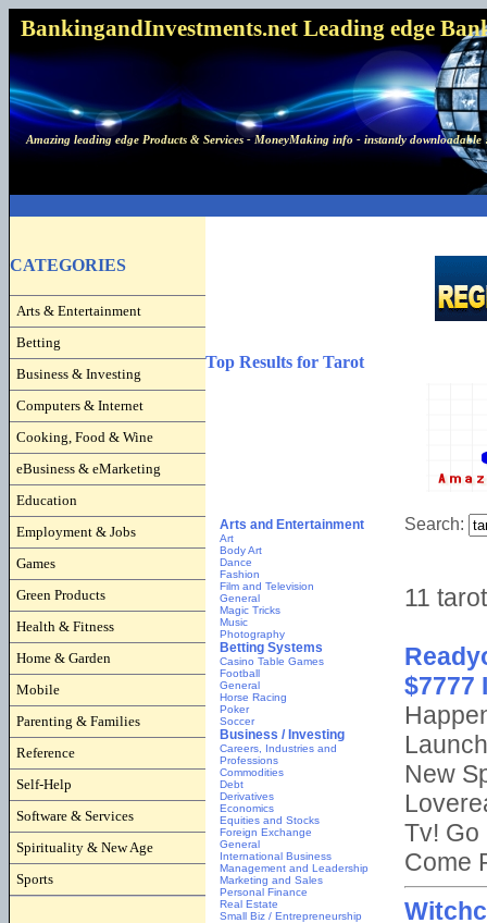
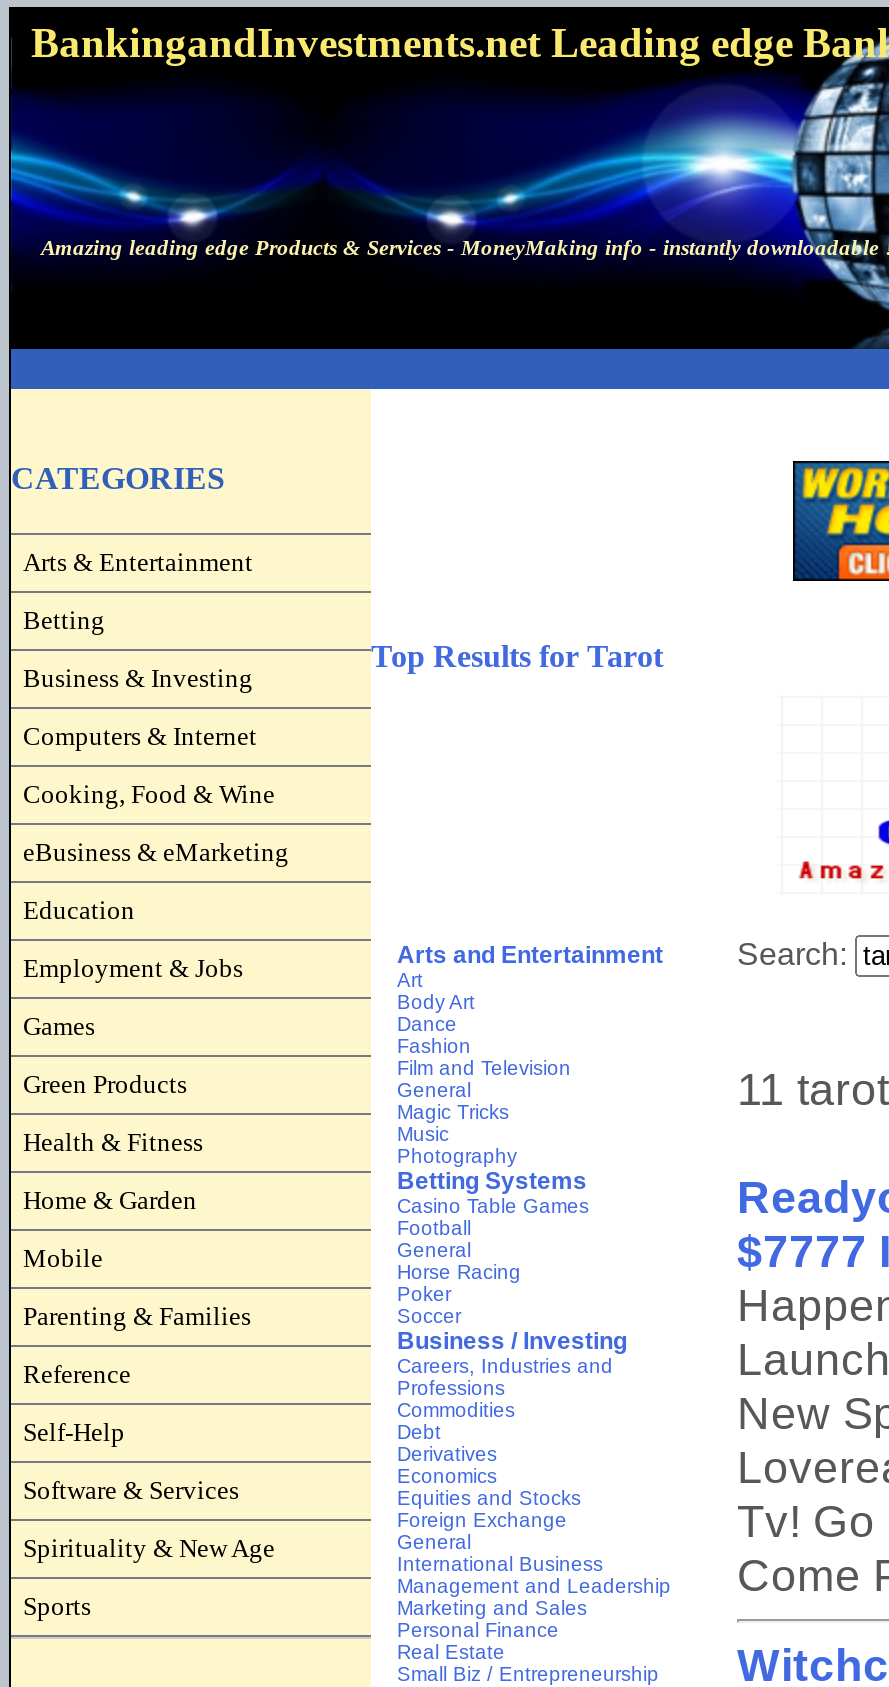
- [image]
+ [image]
